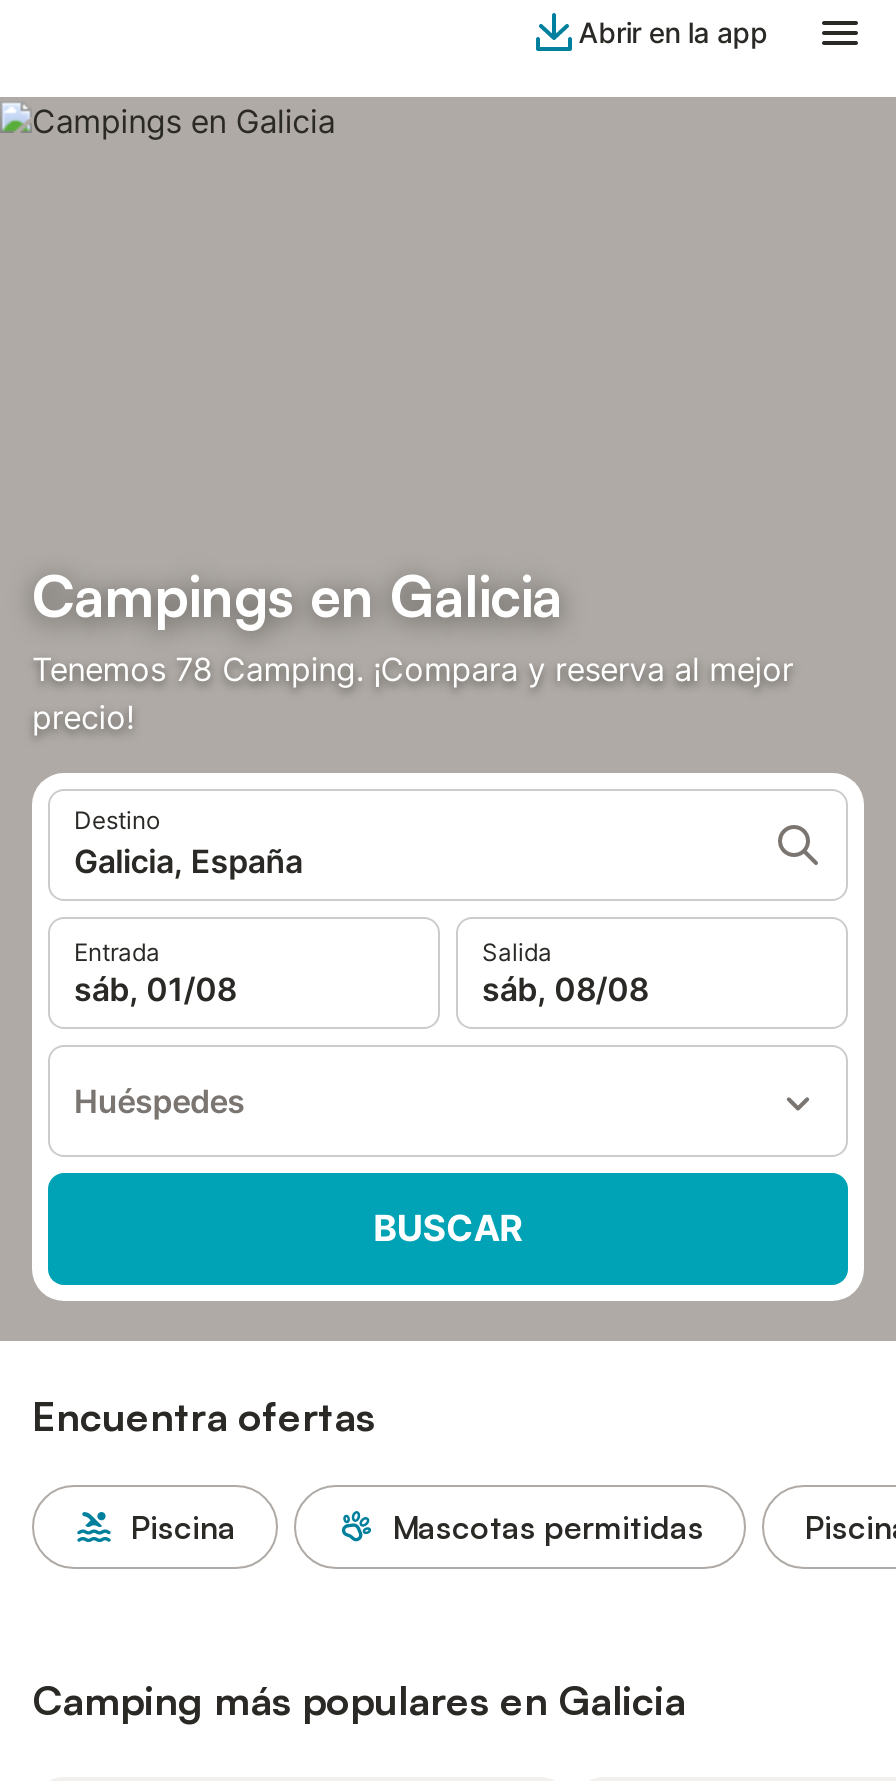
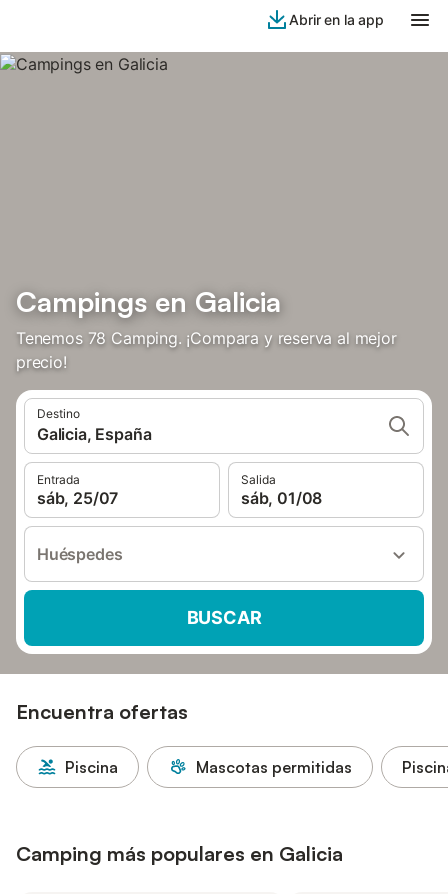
- sáb, 01/08
+ sáb, 25/07

- sáb, 08/08
+ sáb, 01/08
